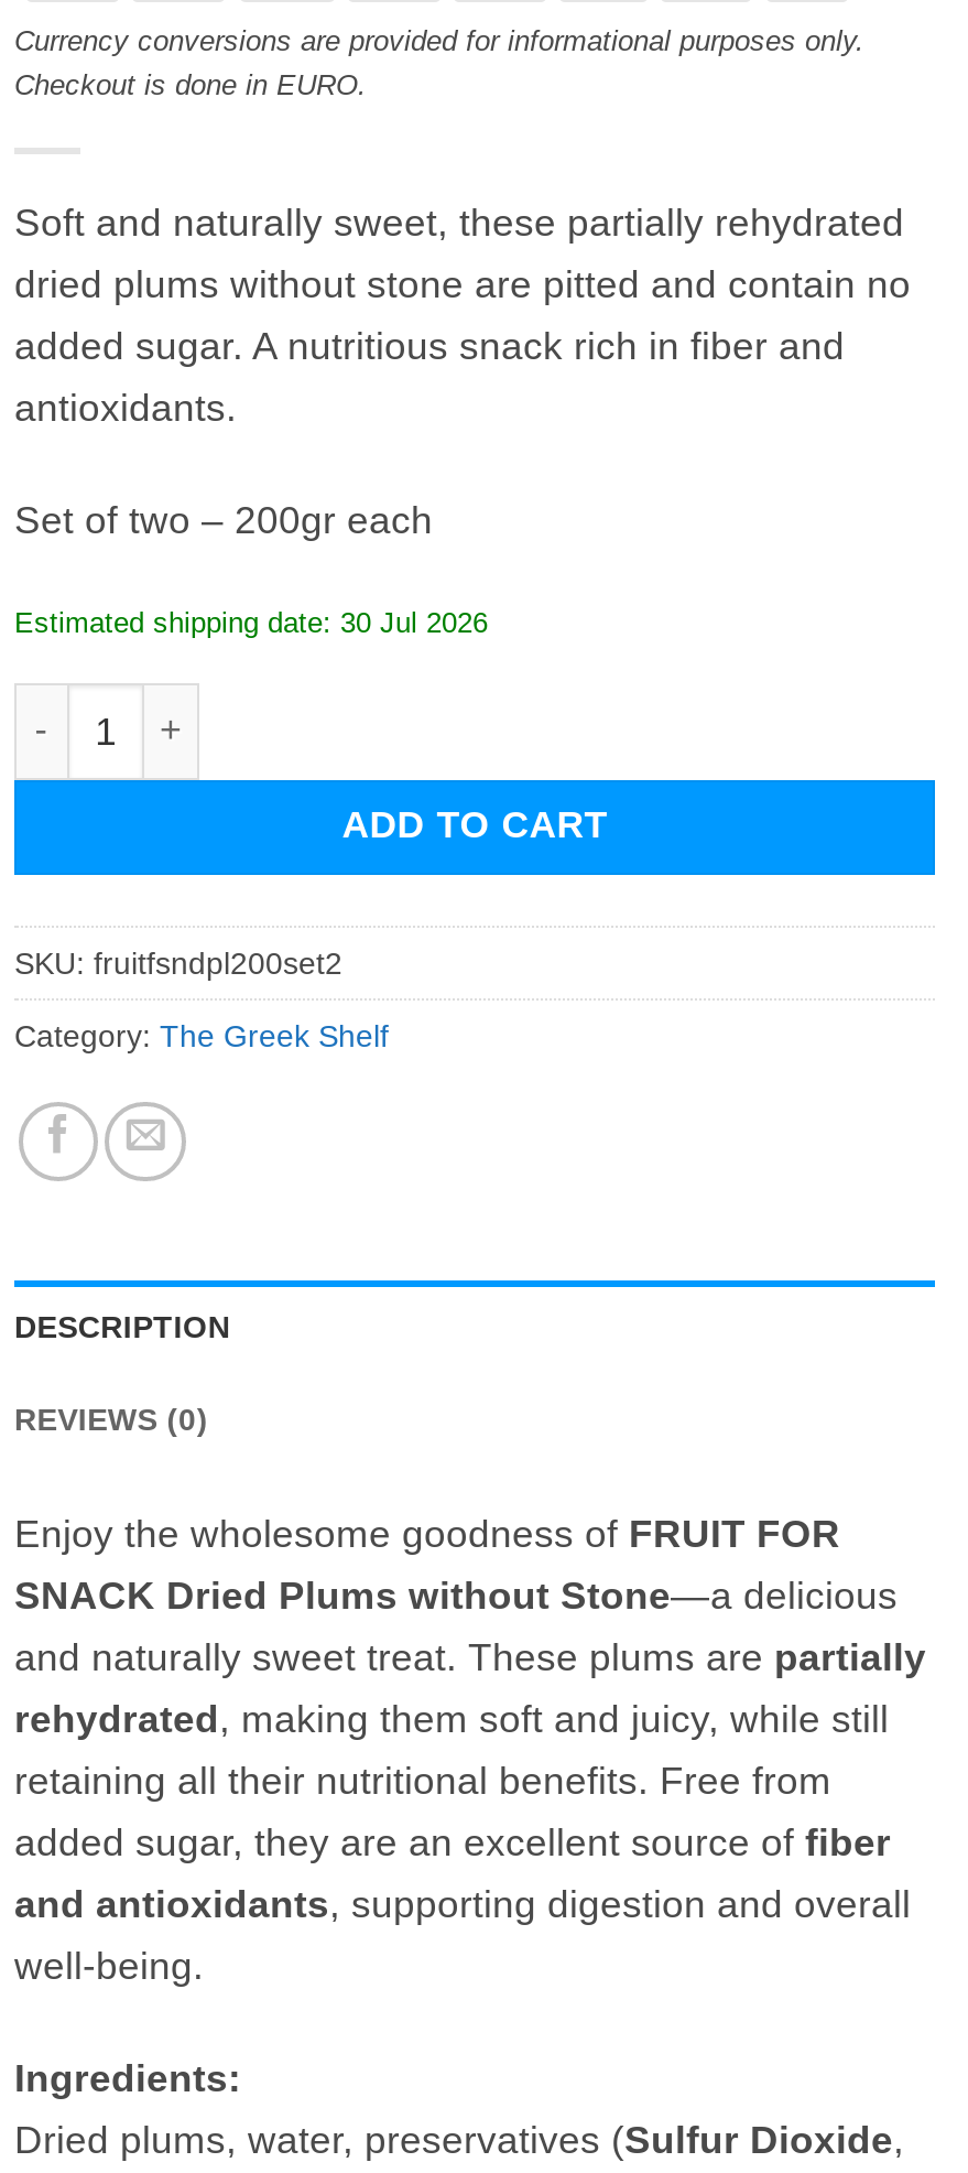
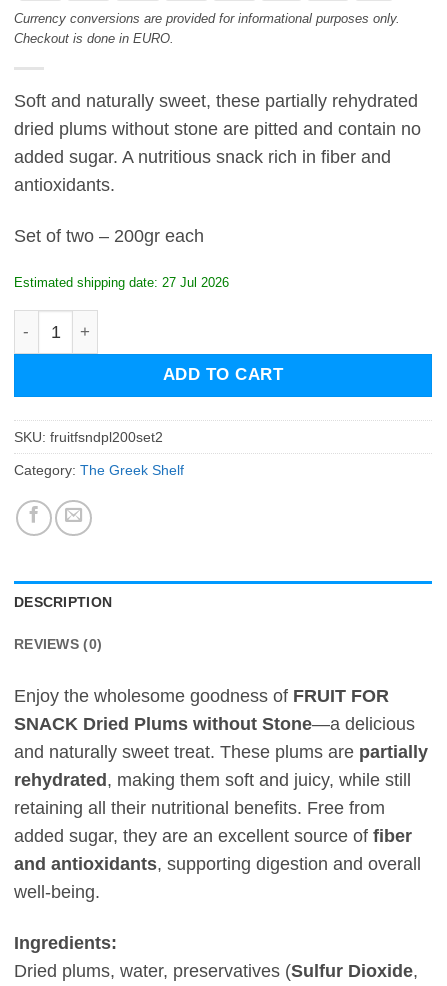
- Estimated shipping date: 30 Jul 2026
+ Estimated shipping date: 27 Jul 2026
